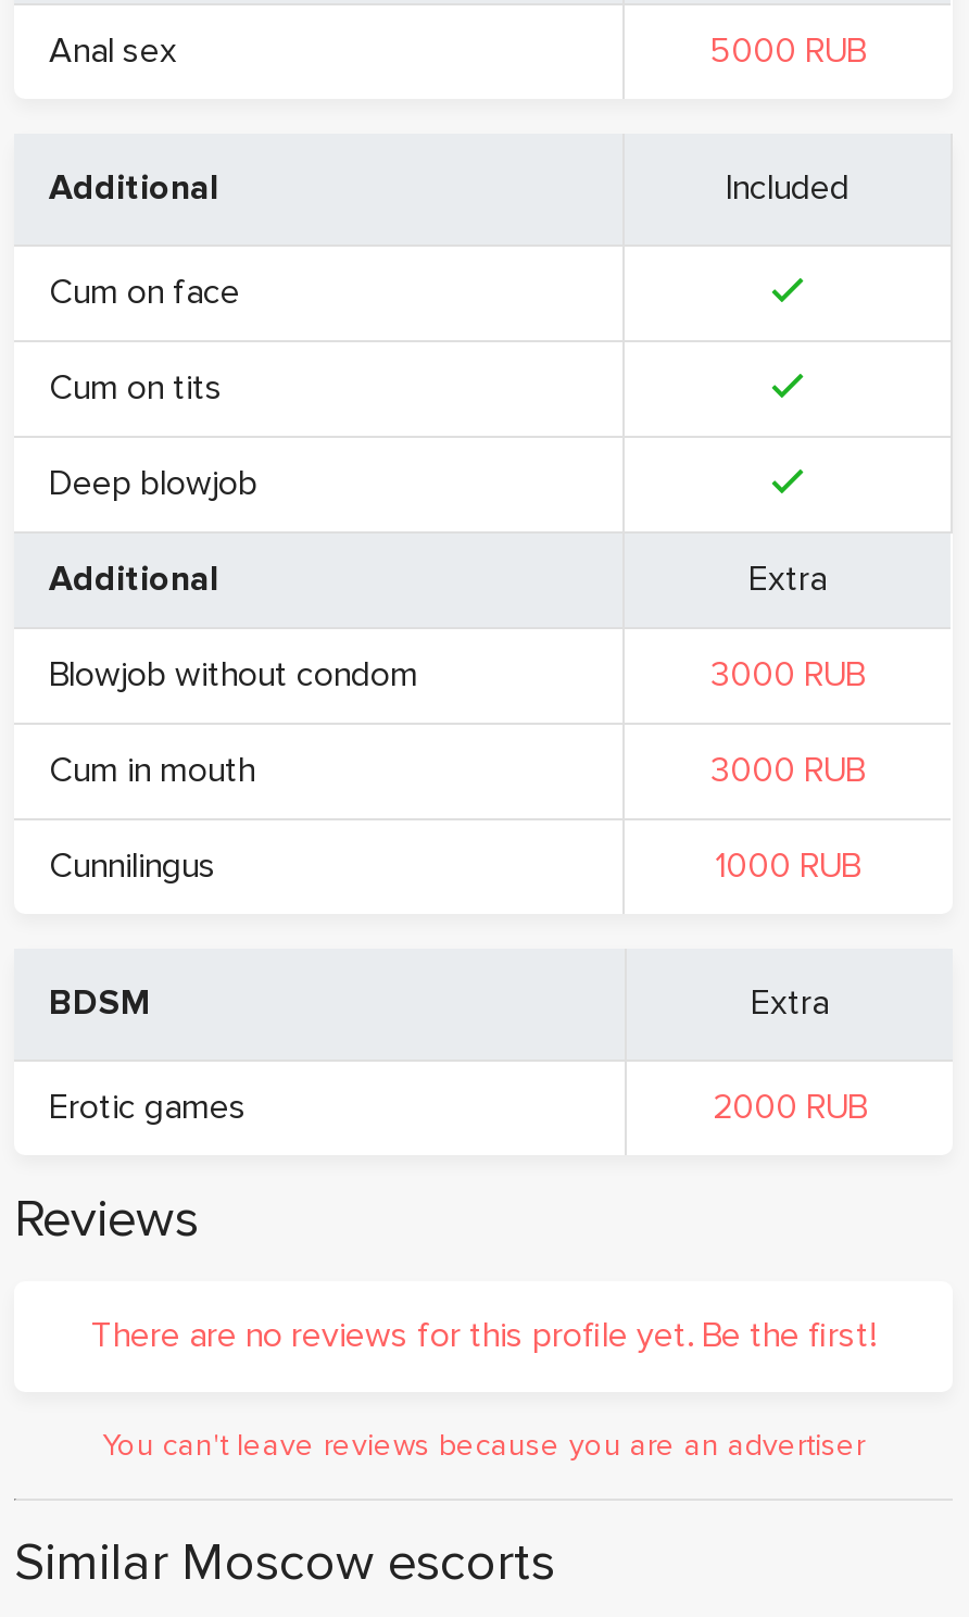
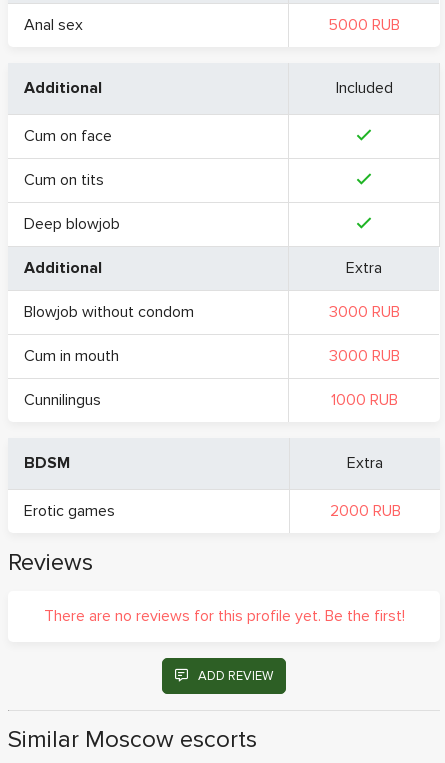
- You can't leave reviews because you are an advertiser
+ ADD REVIEW
